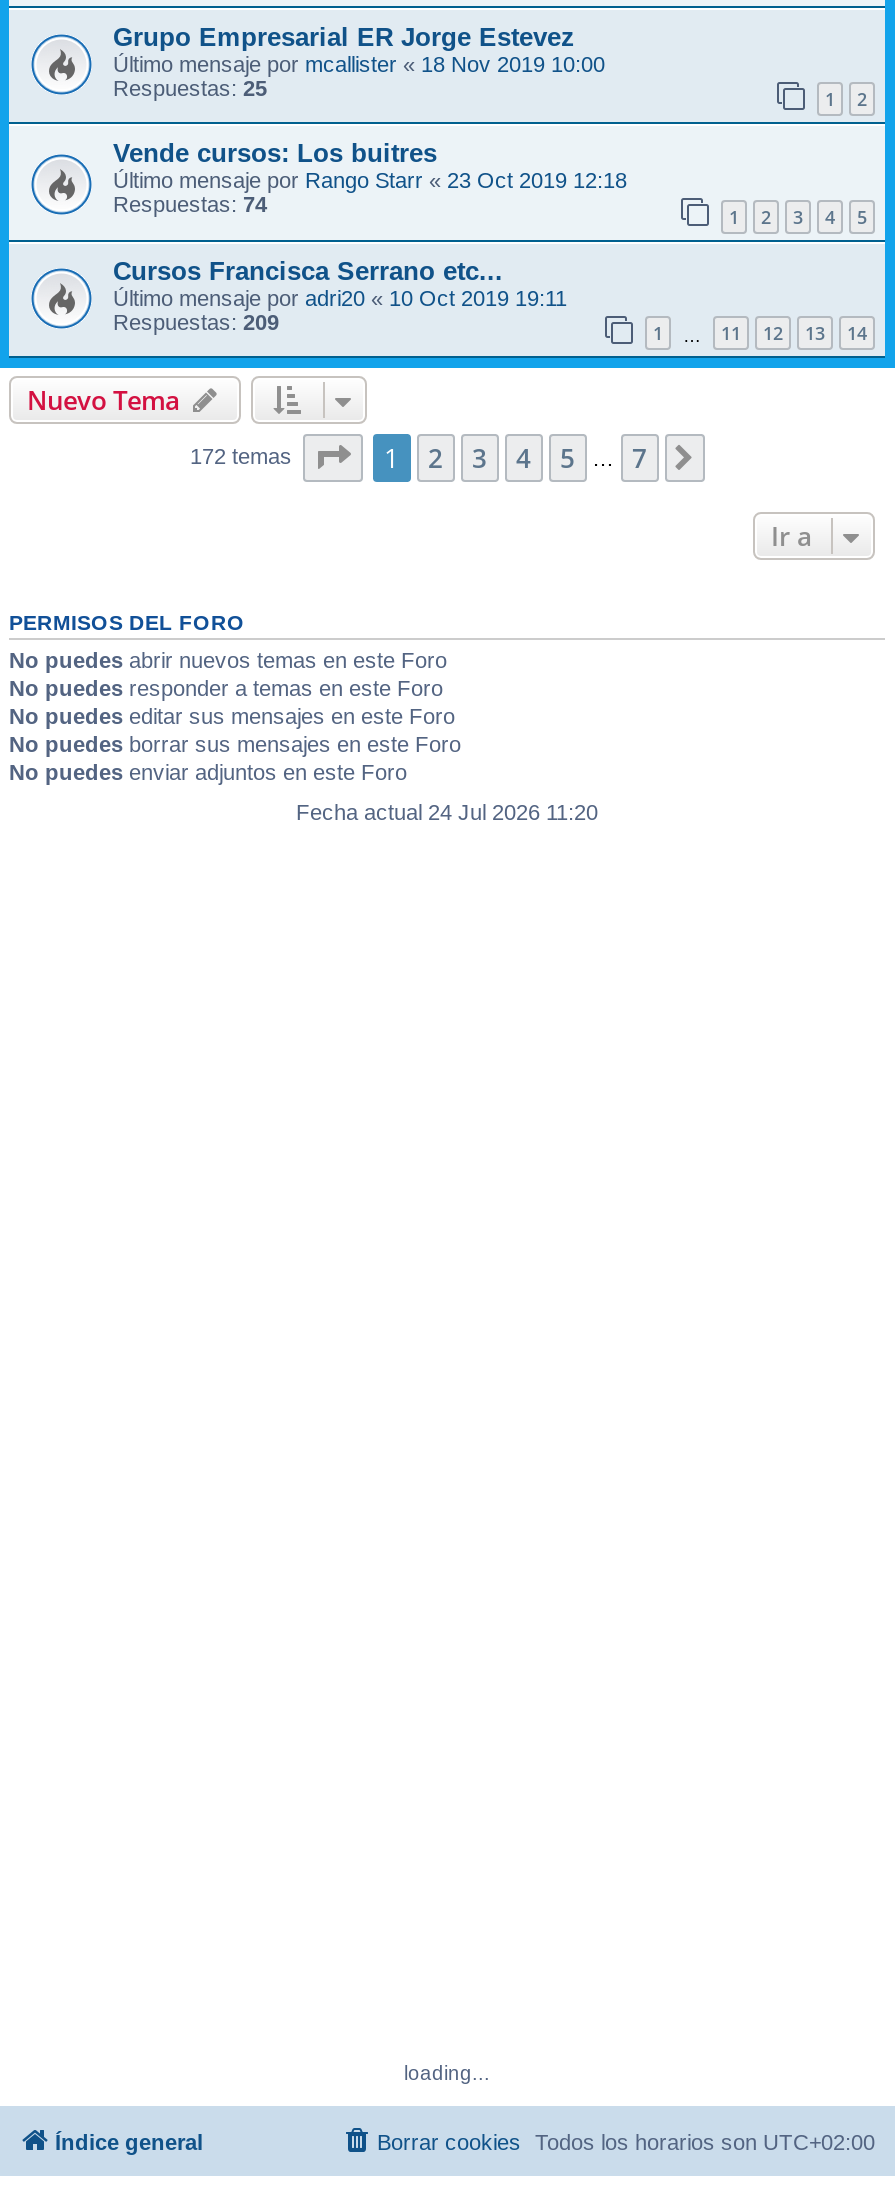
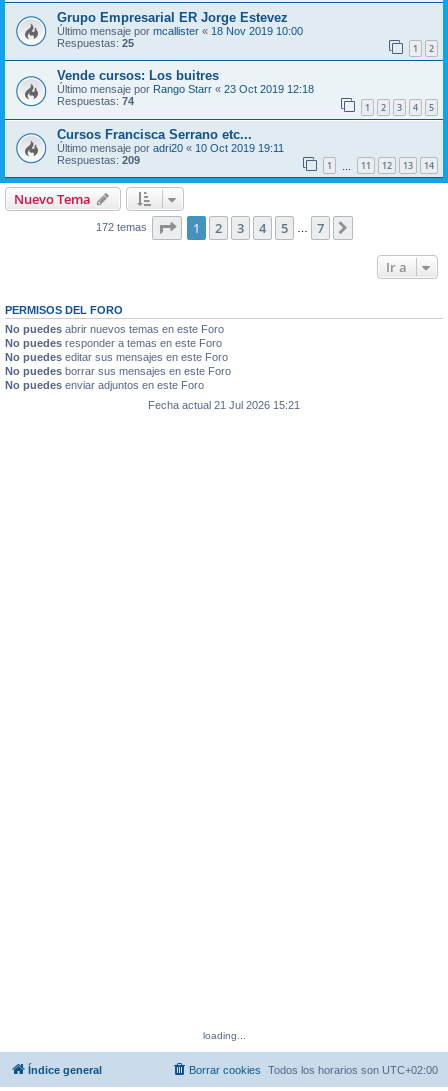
- Fecha actual 24 Jul 2026 11:20
+ Fecha actual 21 Jul 2026 15:21
